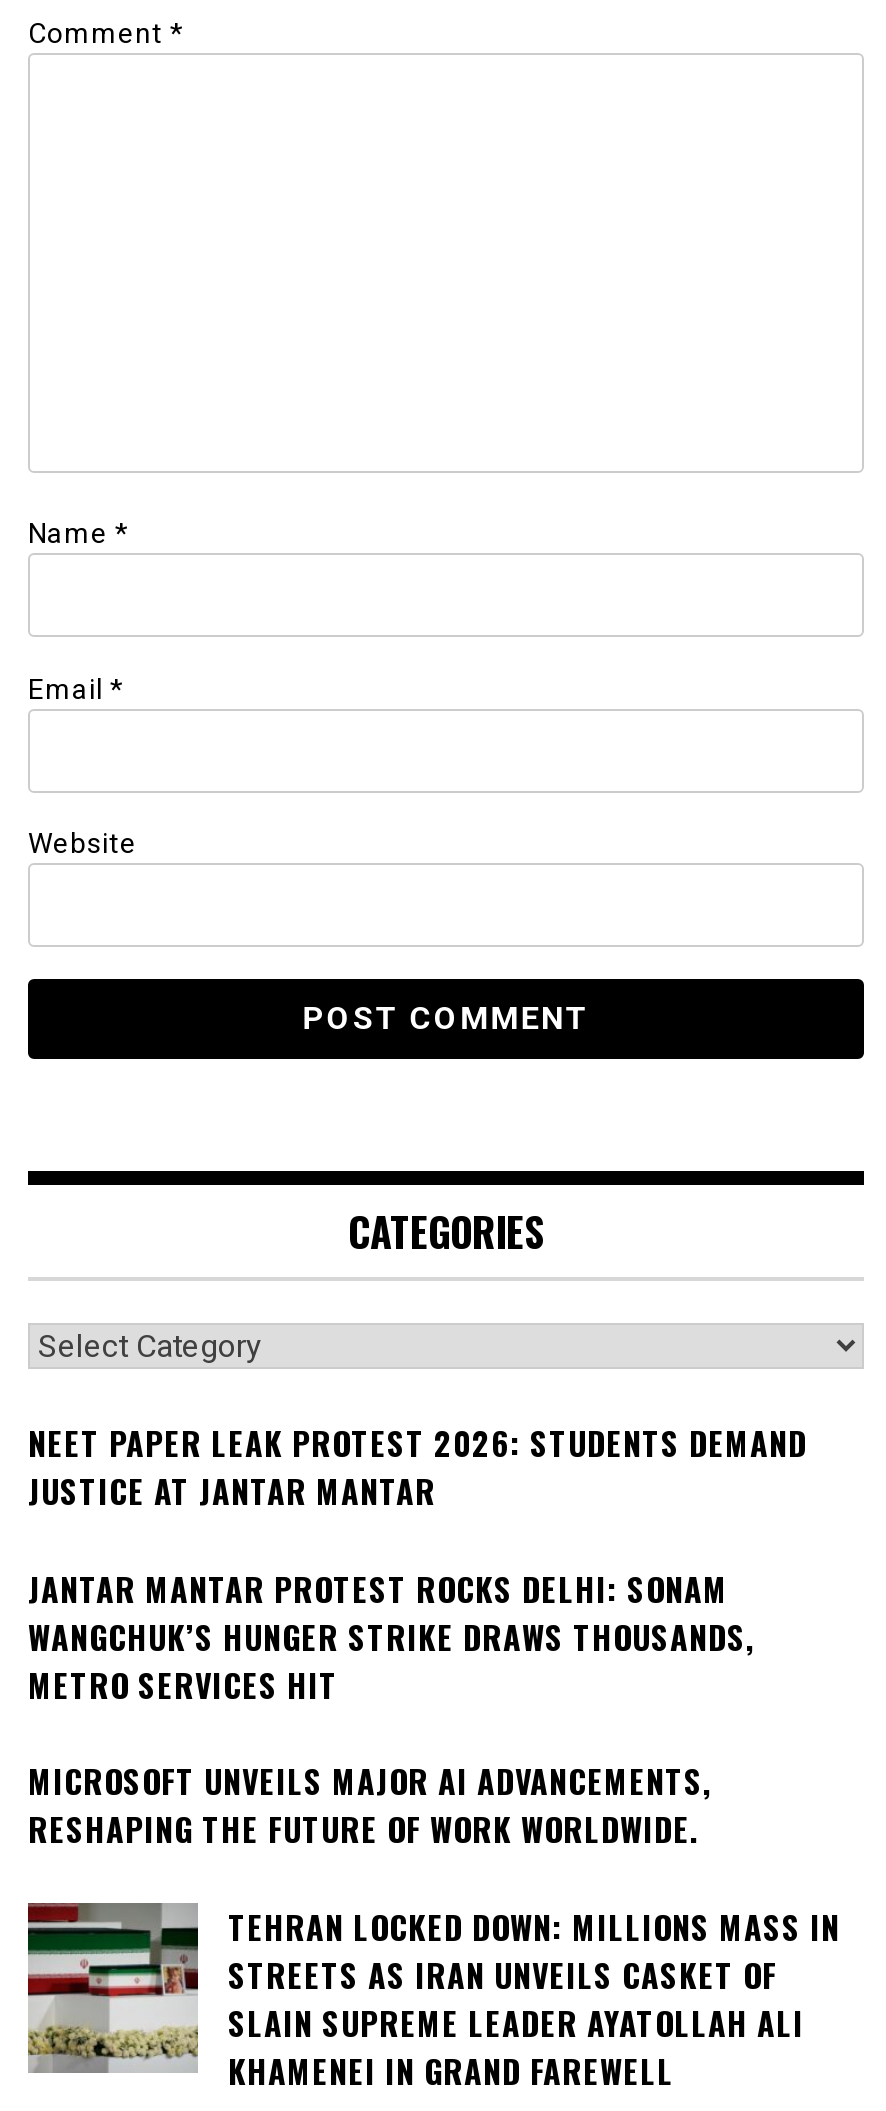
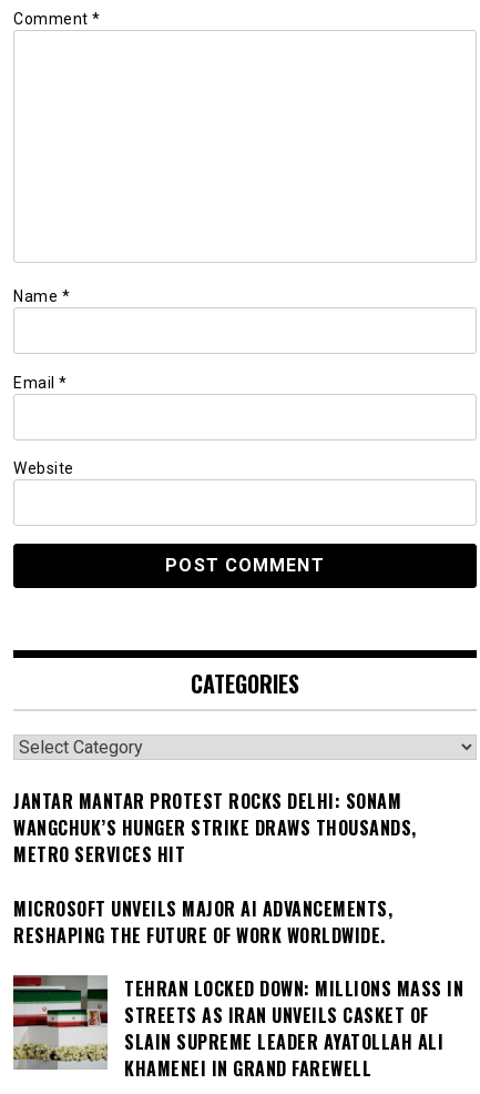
- NEET PAPER LEAK PROTEST 2026: STUDENTS DEMAND
- JUSTICE AT JANTAR MANTAR
